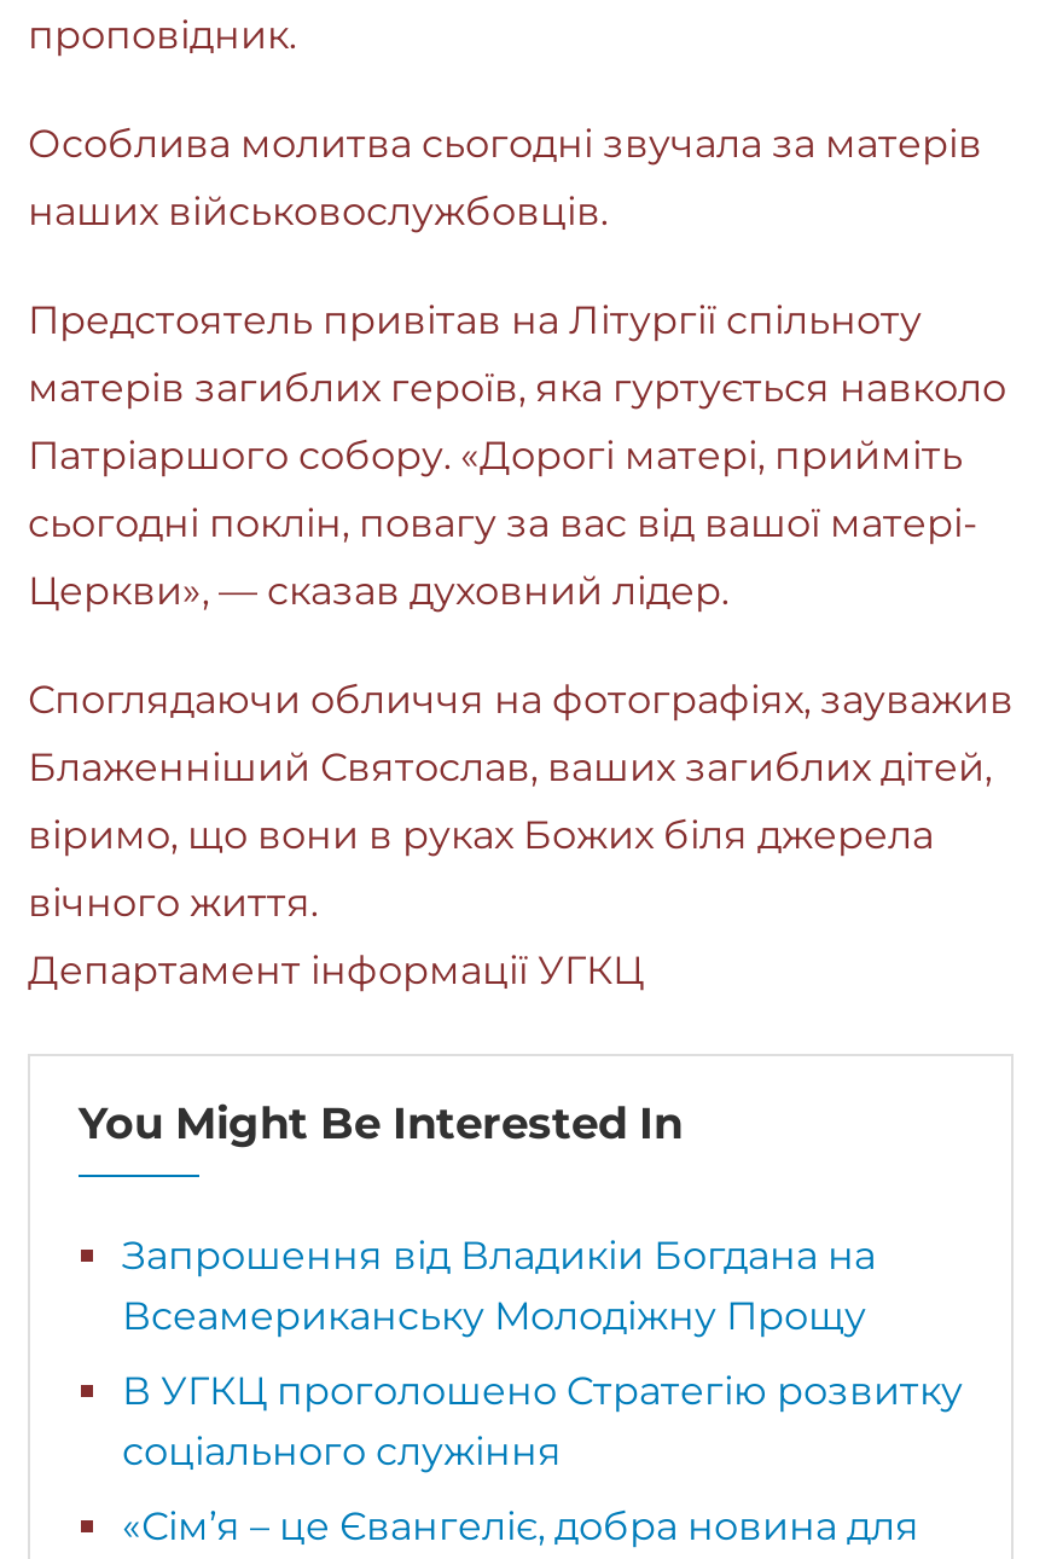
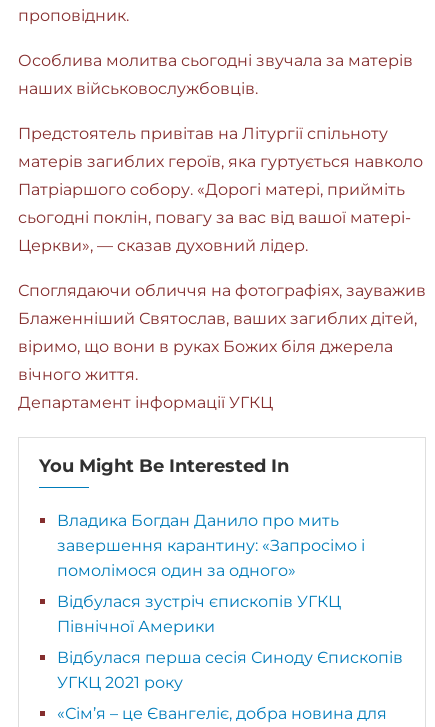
- Запрошення від Владикіи Богдана на
- Всеамериканську Молодіжну Прощу
- В УГКЦ проголошено Cтратегію розвитку
- соціального служіння
+ Владика Богдан Данило про мить
+ завершення карантину: «Запросімо і
+ помолімося один за одного»
+ Відбулася зустріч єпископів УГКЦ
+ Північної Америки
+ Відбулася перша сесія Синоду Єпископів
+ УГКЦ 2021 року
